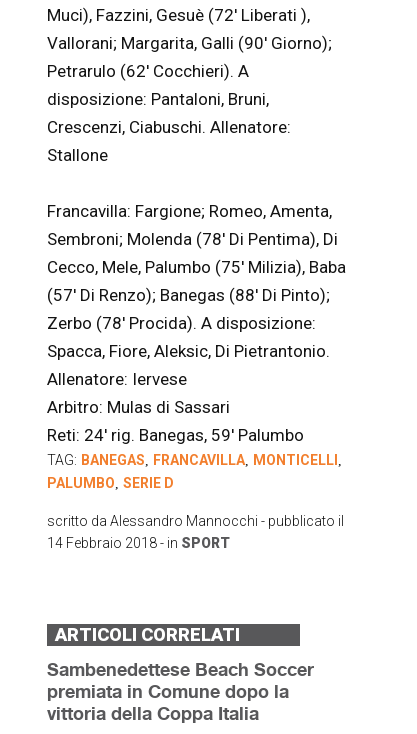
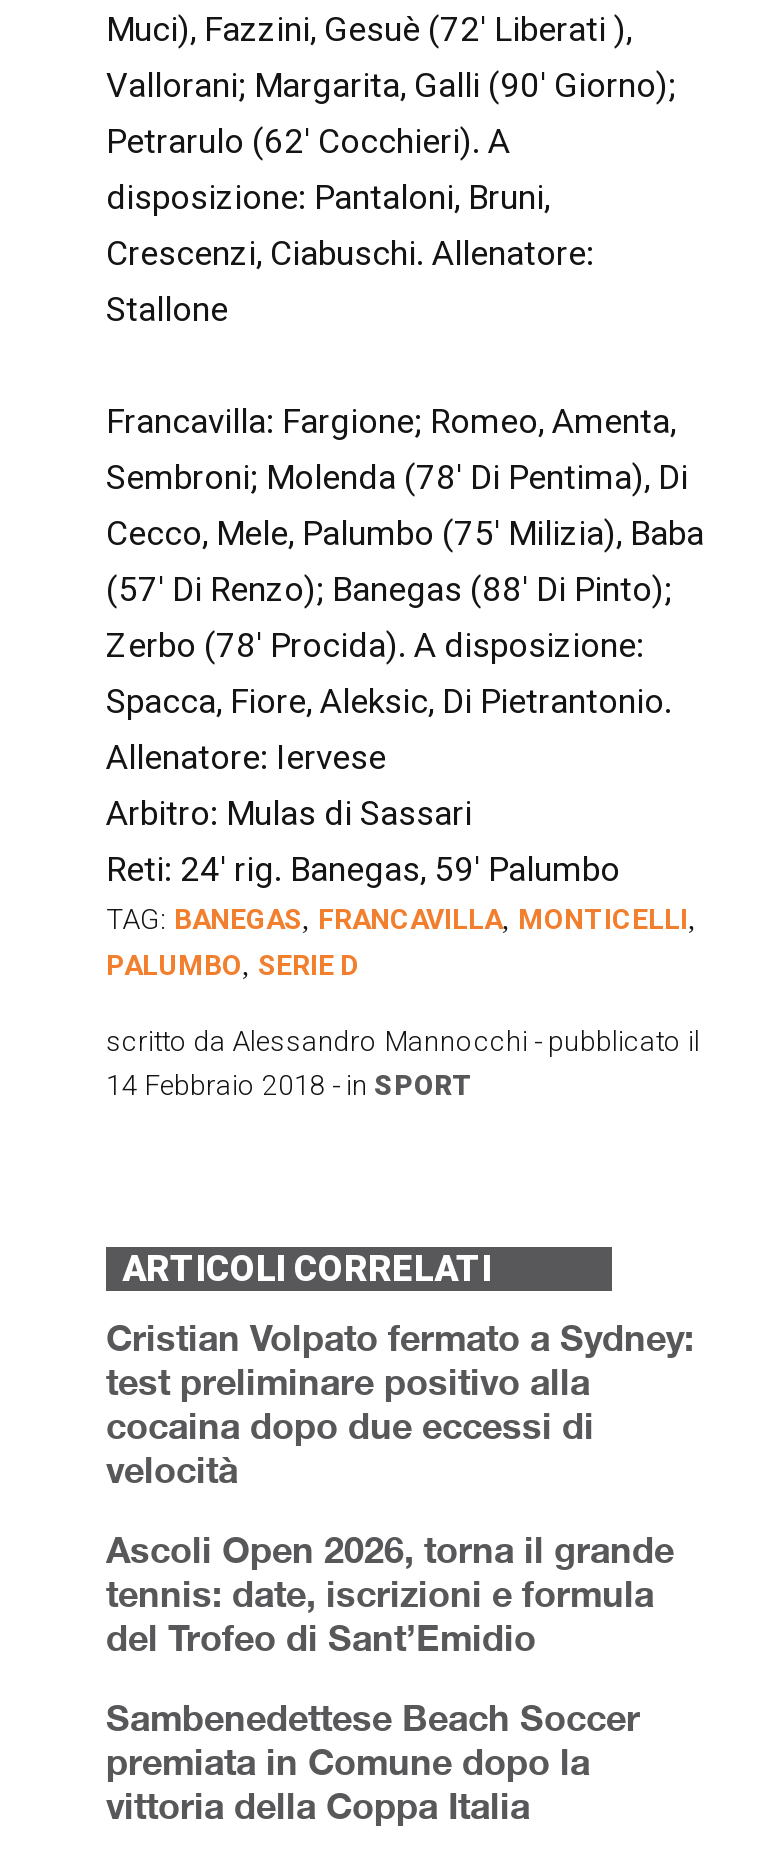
+ Cristian Volpato fermato a Sydney:
+ test preliminare positivo alla
+ cocaina dopo due eccessi di
+ velocità
+ Ascoli Open 2026, torna il grande
+ tennis: date, iscrizioni e formula
+ del Trofeo di Sant’Emidio
